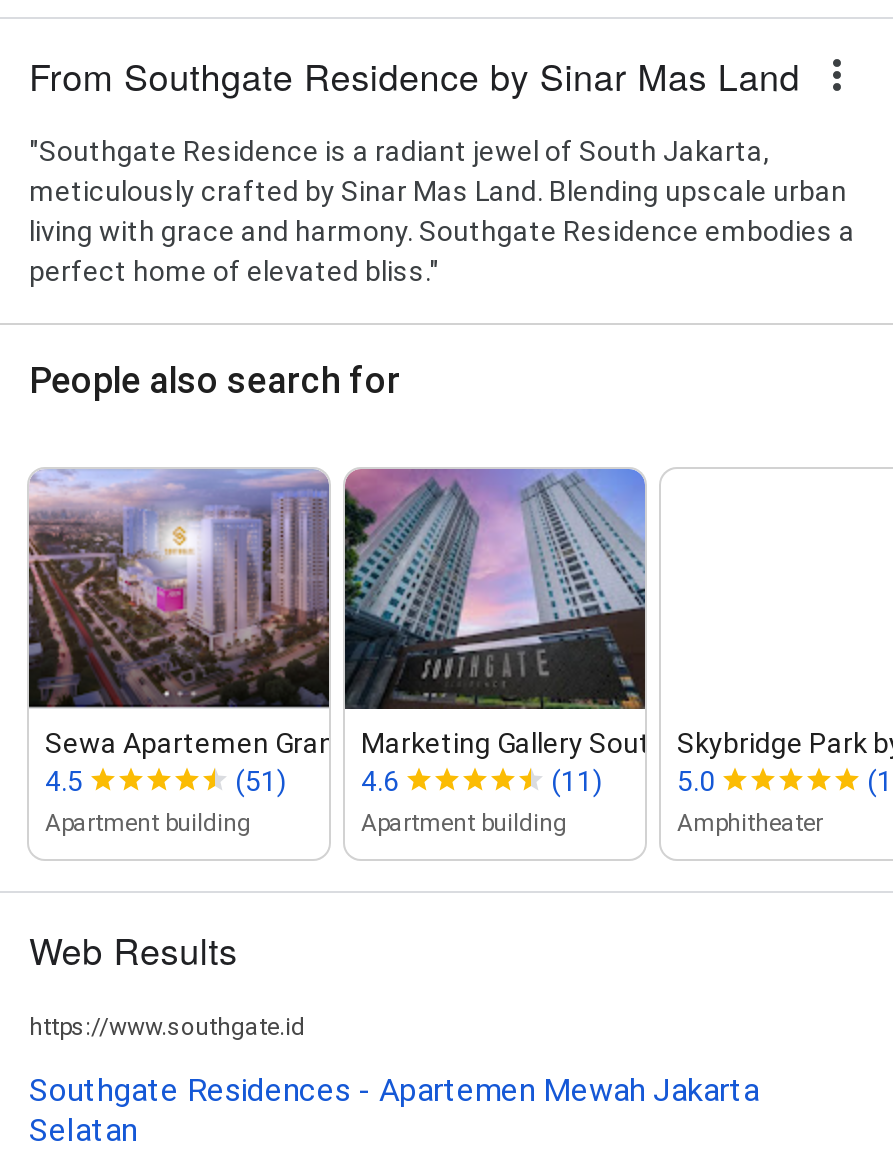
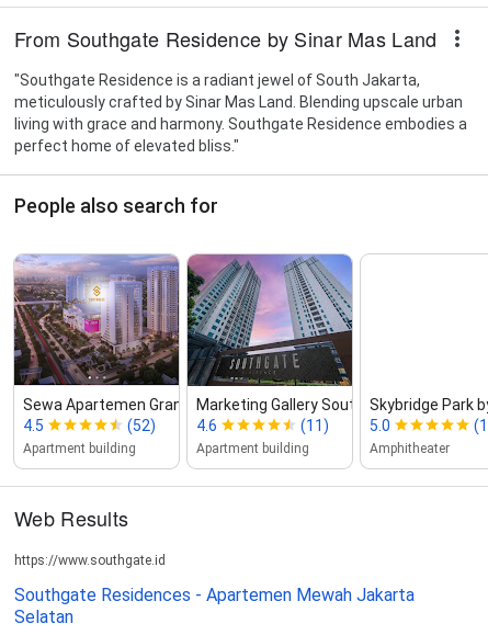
- (51)
+ (52)
